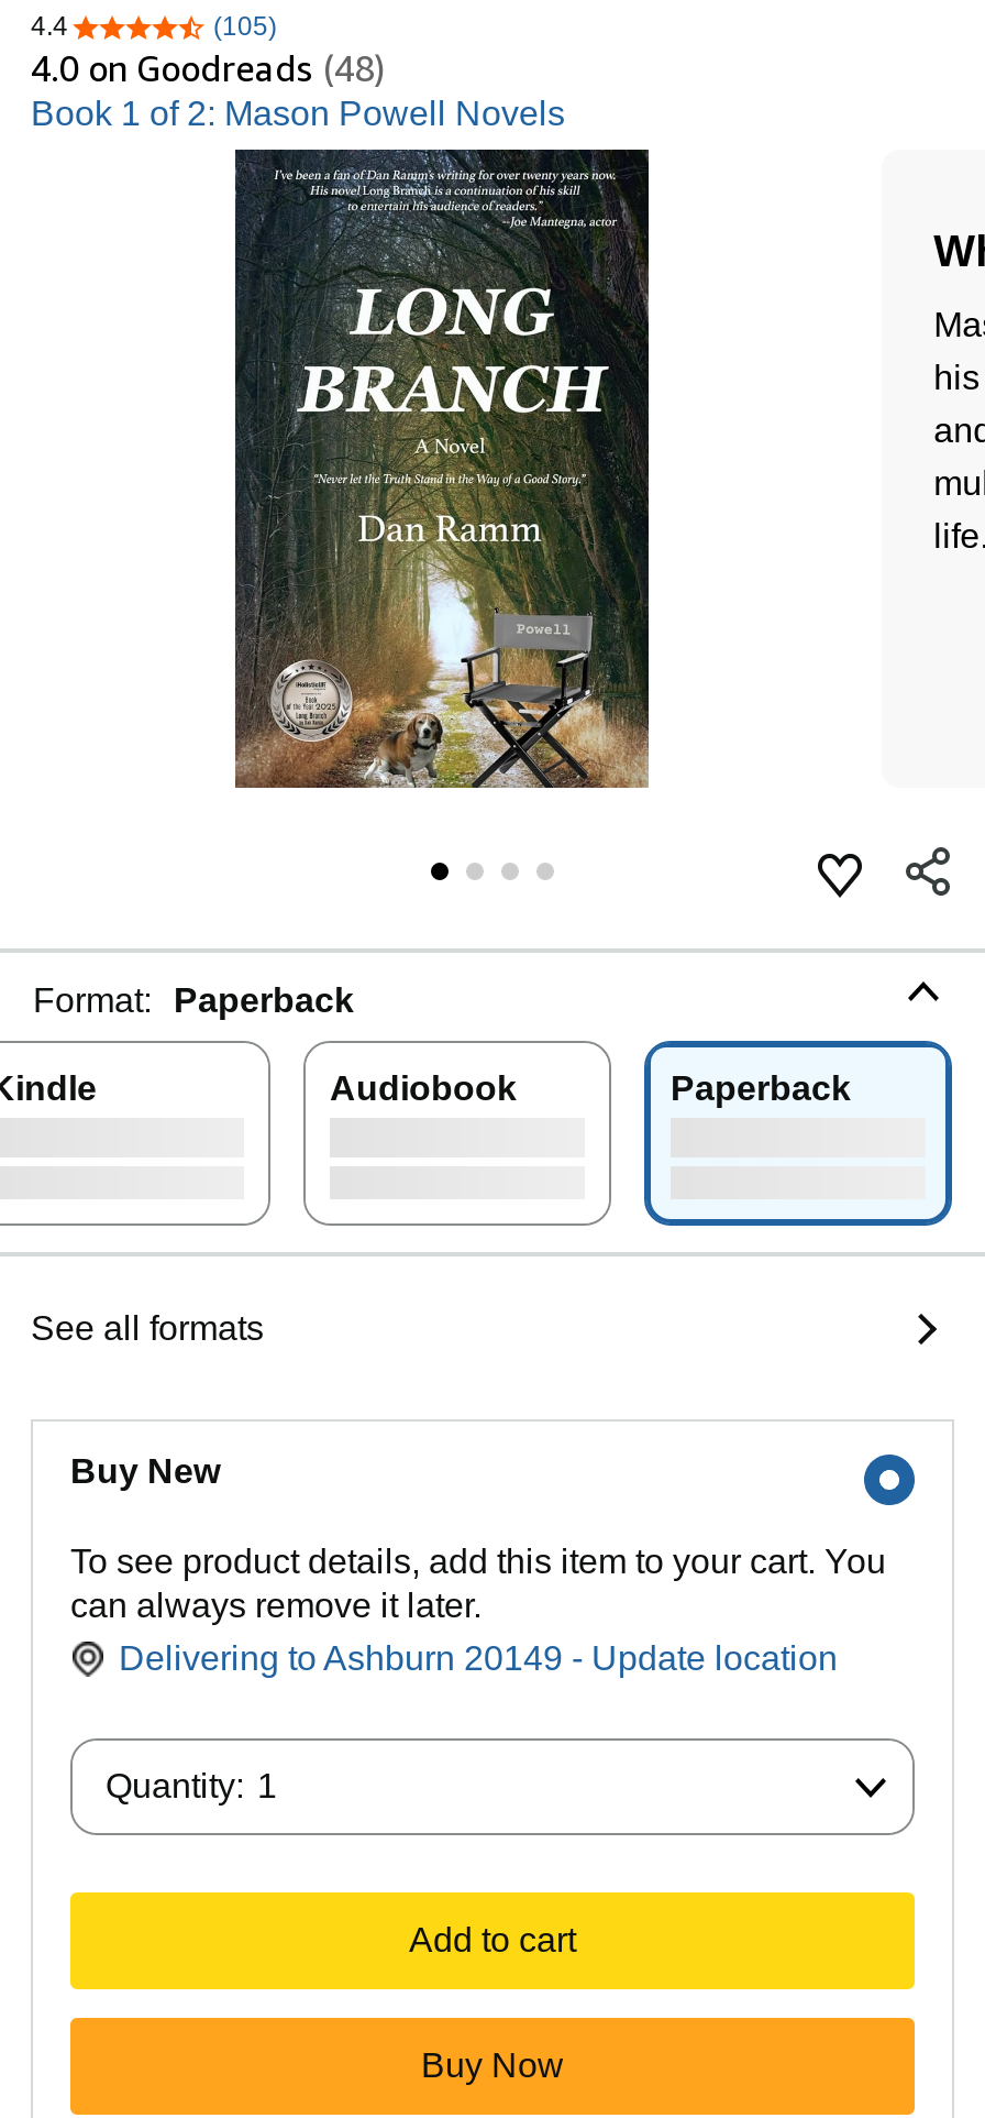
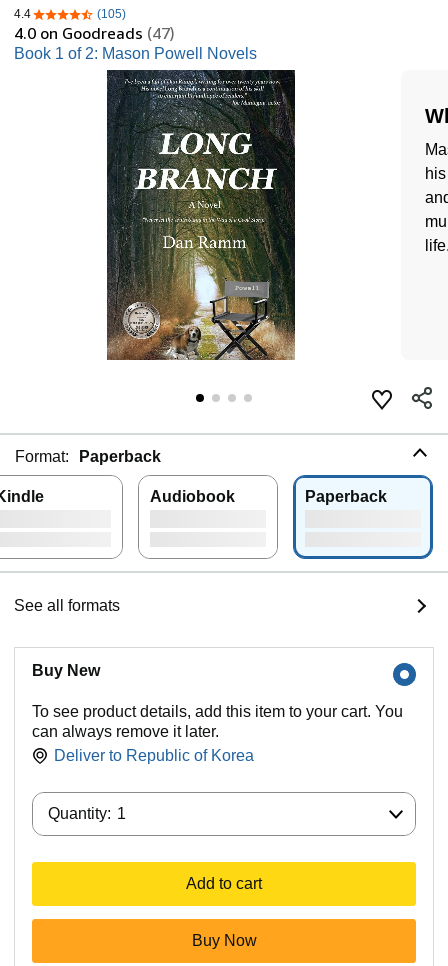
- 4.0 on Goodreads (48)
+ 4.0 on Goodreads (47)

- Delivering to Ashburn 20149 - Update location
+ Deliver to Republic of Korea
